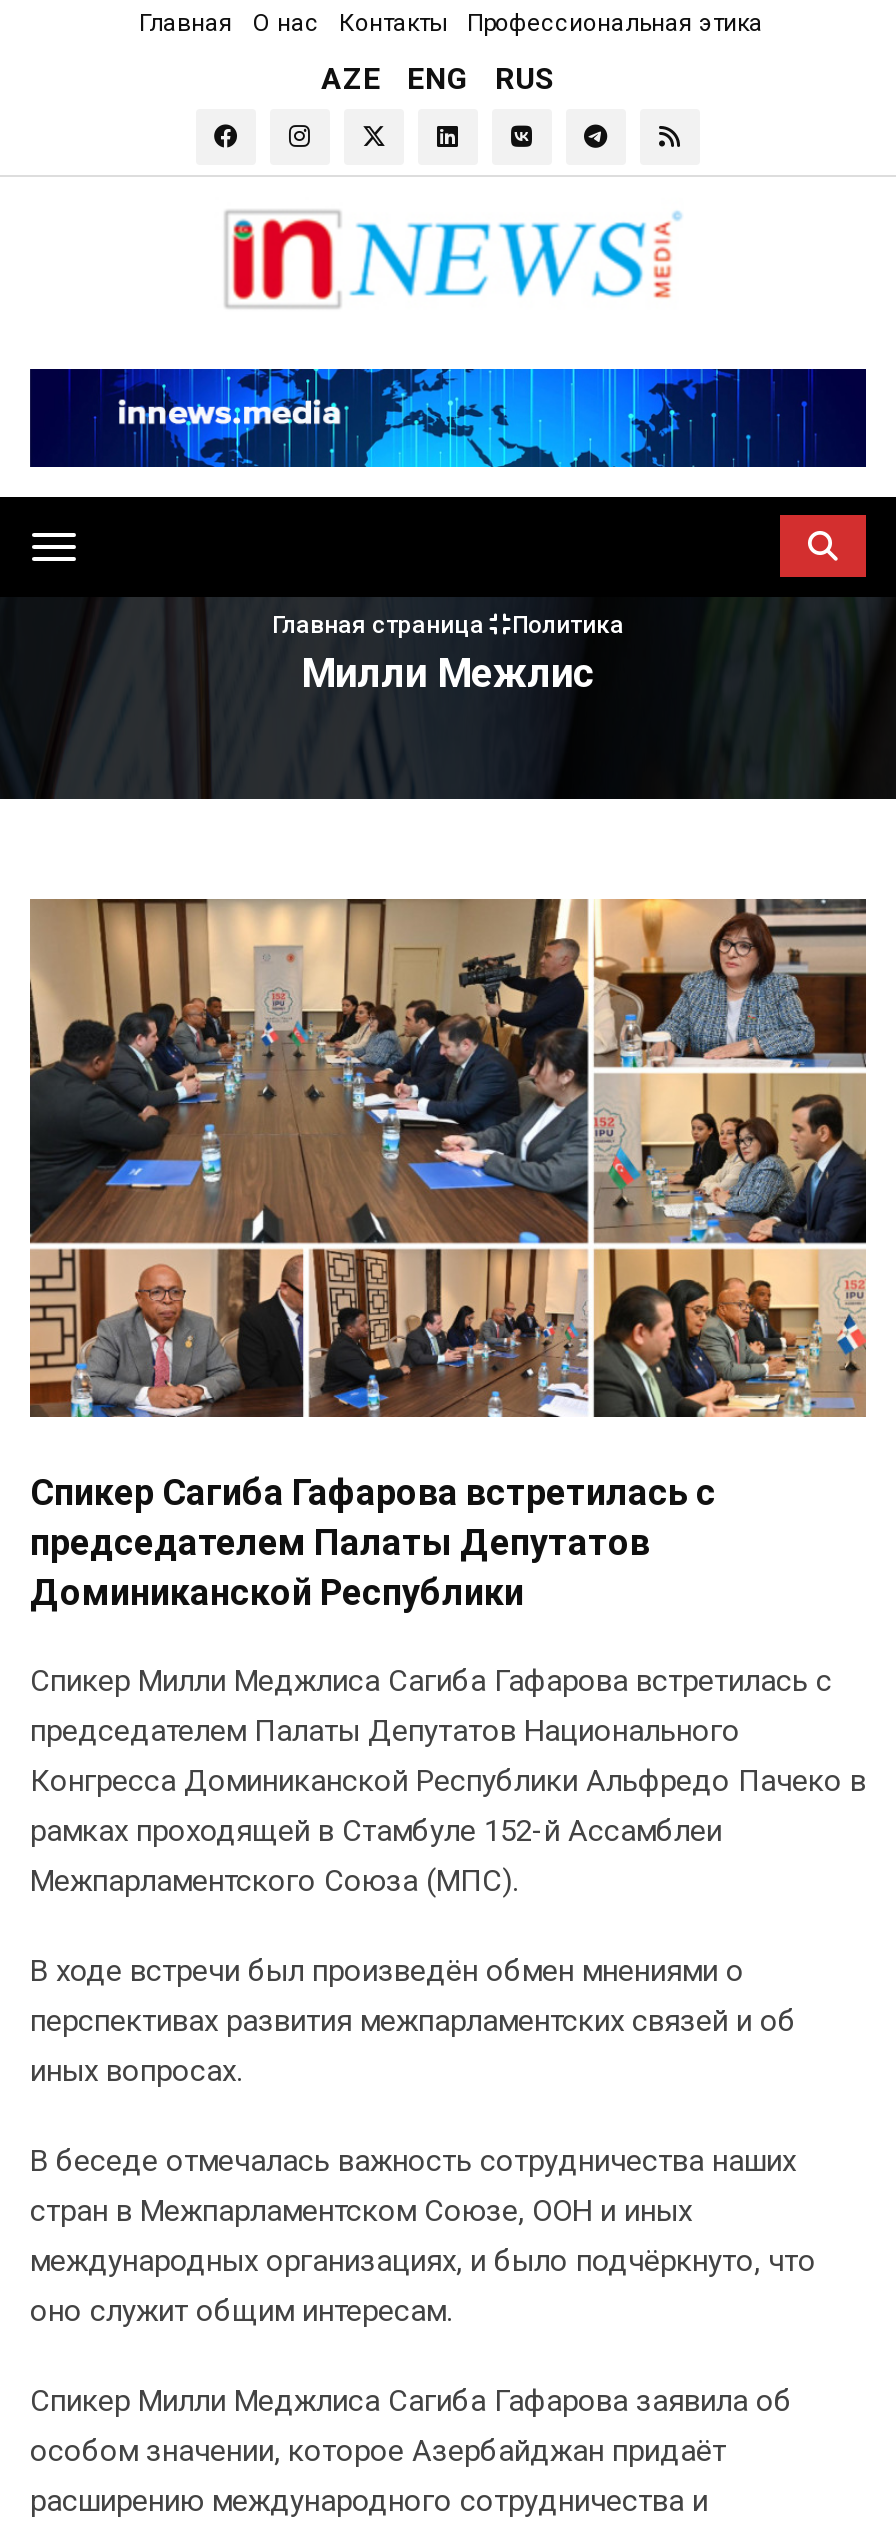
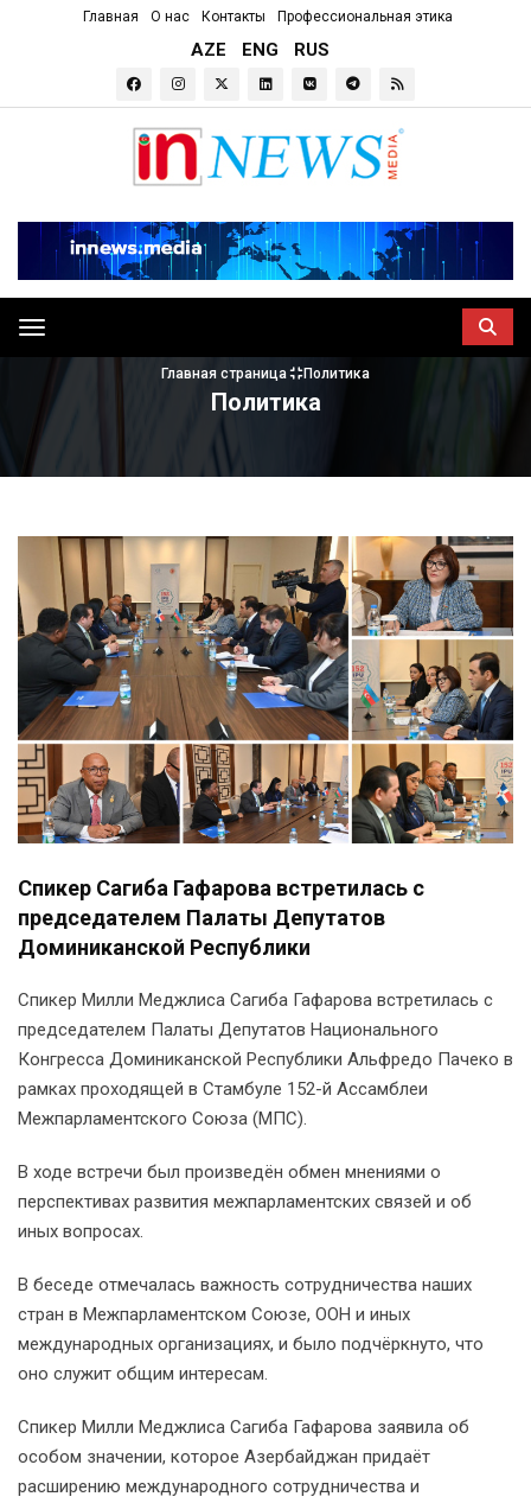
- Милли Межлис
+ Политика
